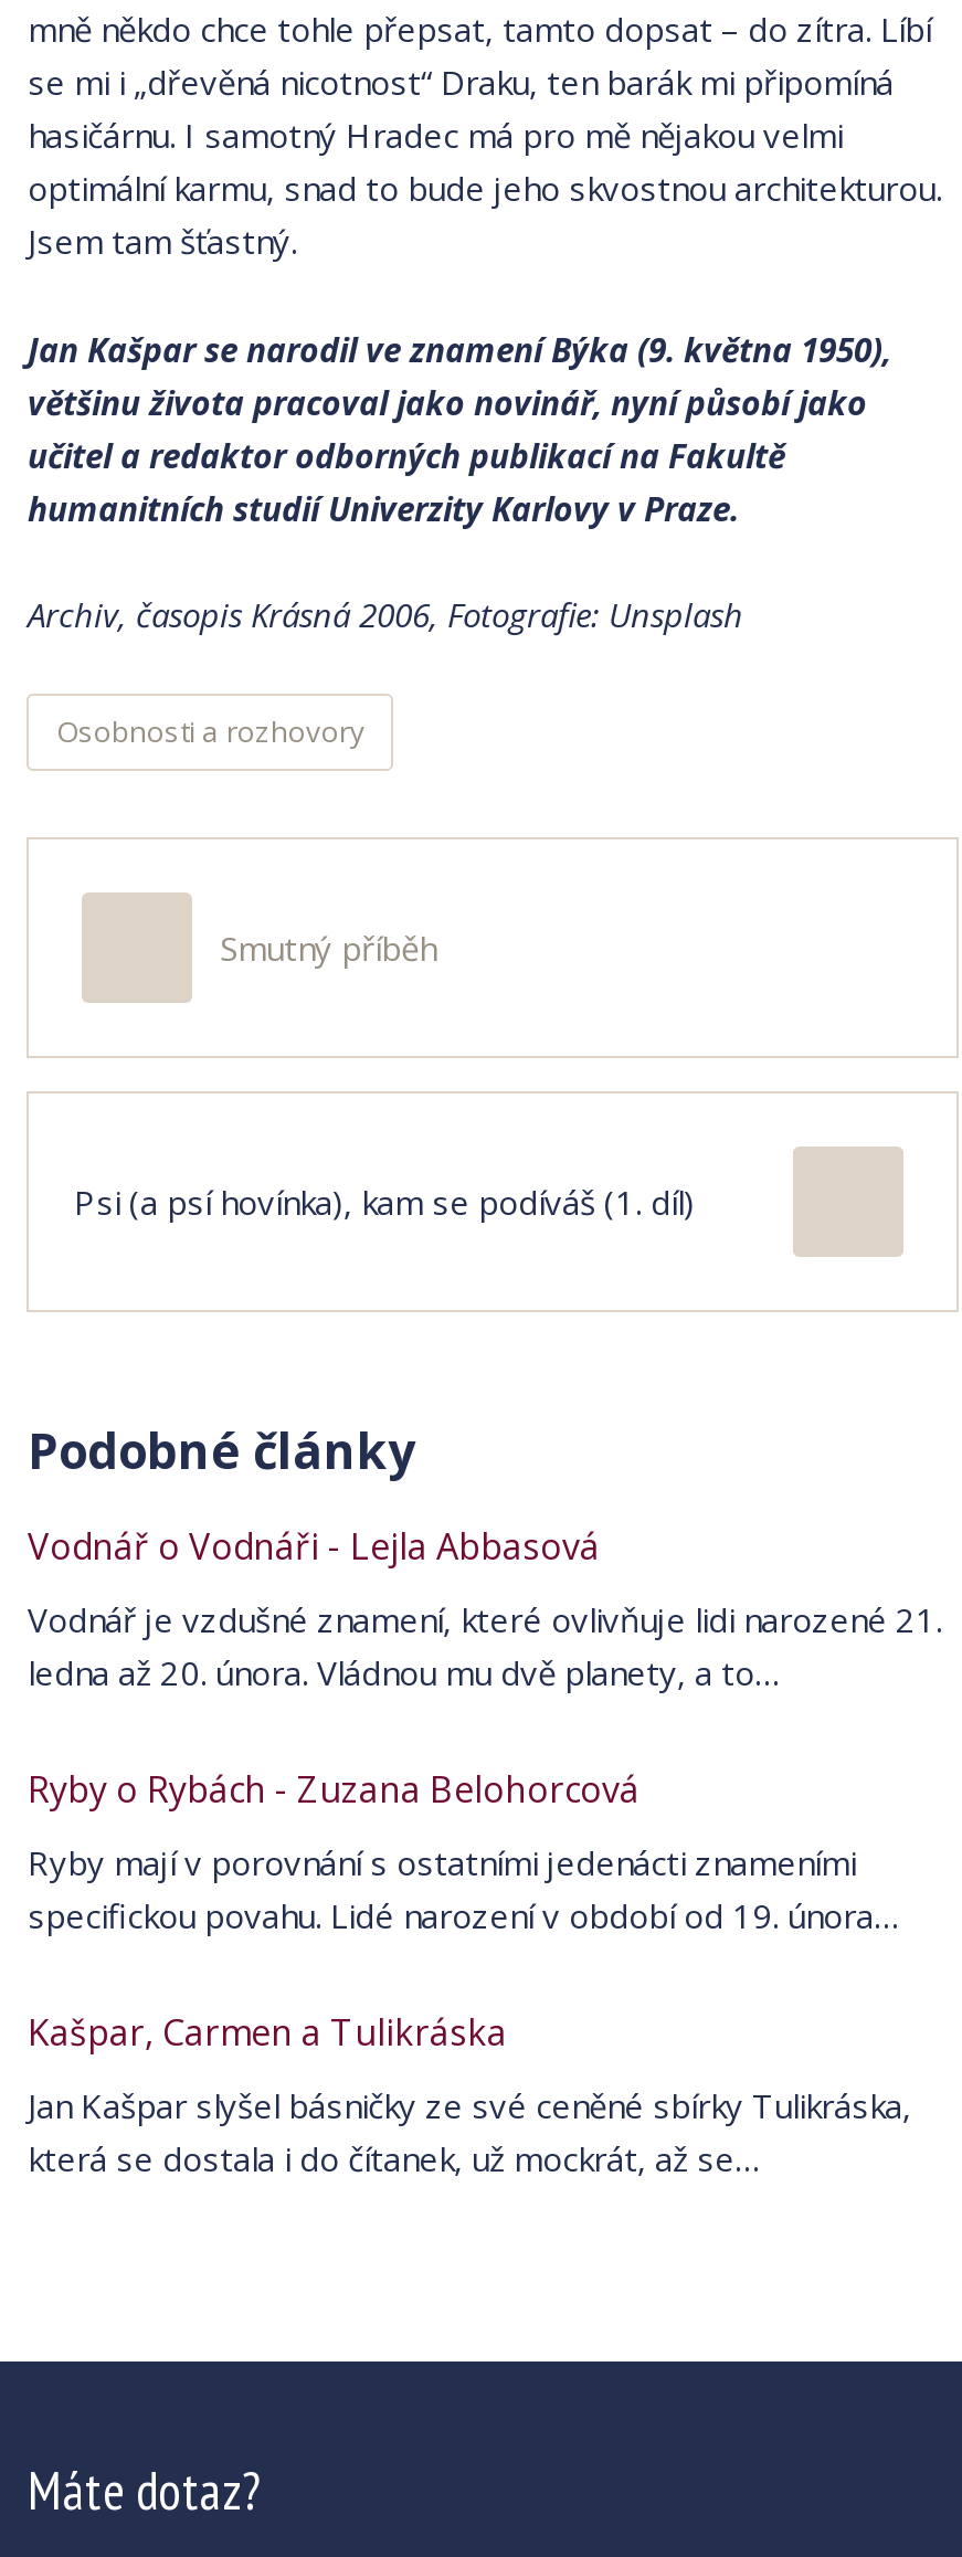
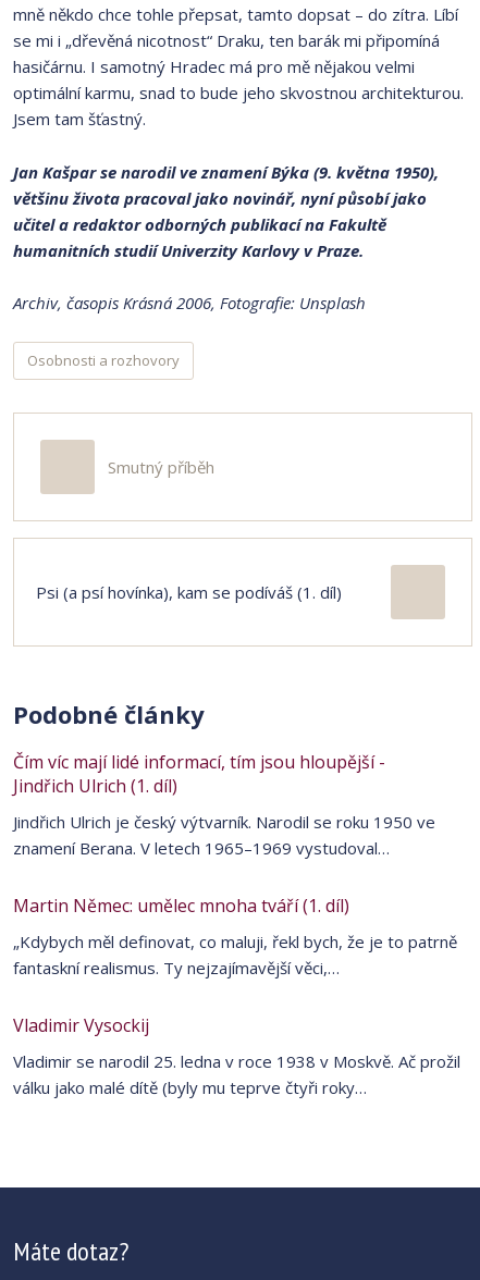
- Vodnář o Vodnáři - Lejla Abbasová
+ Čím víc mají lidé informací, tím jsou hloupější -
+ Jindřich Ulrich (1. díl)

- Vodnář je vzdušné znamení, které ovlivňuje lidi narozené 21.
- ledna až 20. února. Vládnou mu dvě planety, a to…
+ Jindřich Ulrich je český výtvarník. Narodil se roku 1950 ve
+ znamení Berana. V letech 1965–1969 vystudoval…

- Ryby o Rybách - Zuzana Belohorcová
+ Martin Němec: umělec mnoha tváří (1. díl)

- Ryby mají v porovnání s ostatními jedenácti znameními
- specifickou povahu. Lidé narození v období od 19. února…
+ „Kdybych měl definovat, co maluji, řekl bych, že je to patrně
+ fantaskní realismus. Ty nejzajímavější věci,…

- Kašpar, Carmen a Tulikráska
+ Vladimir Vysockij

- Jan Kašpar slyšel básničky ze své ceněné sbírky Tulikráska,
- která se dostala i do čítanek, už mockrát, až se…
+ Vladimir se narodil 25. ledna v roce 1938 v Moskvě. Ač prožil
+ válku jako malé dítě (byly mu teprve čtyři roky…
